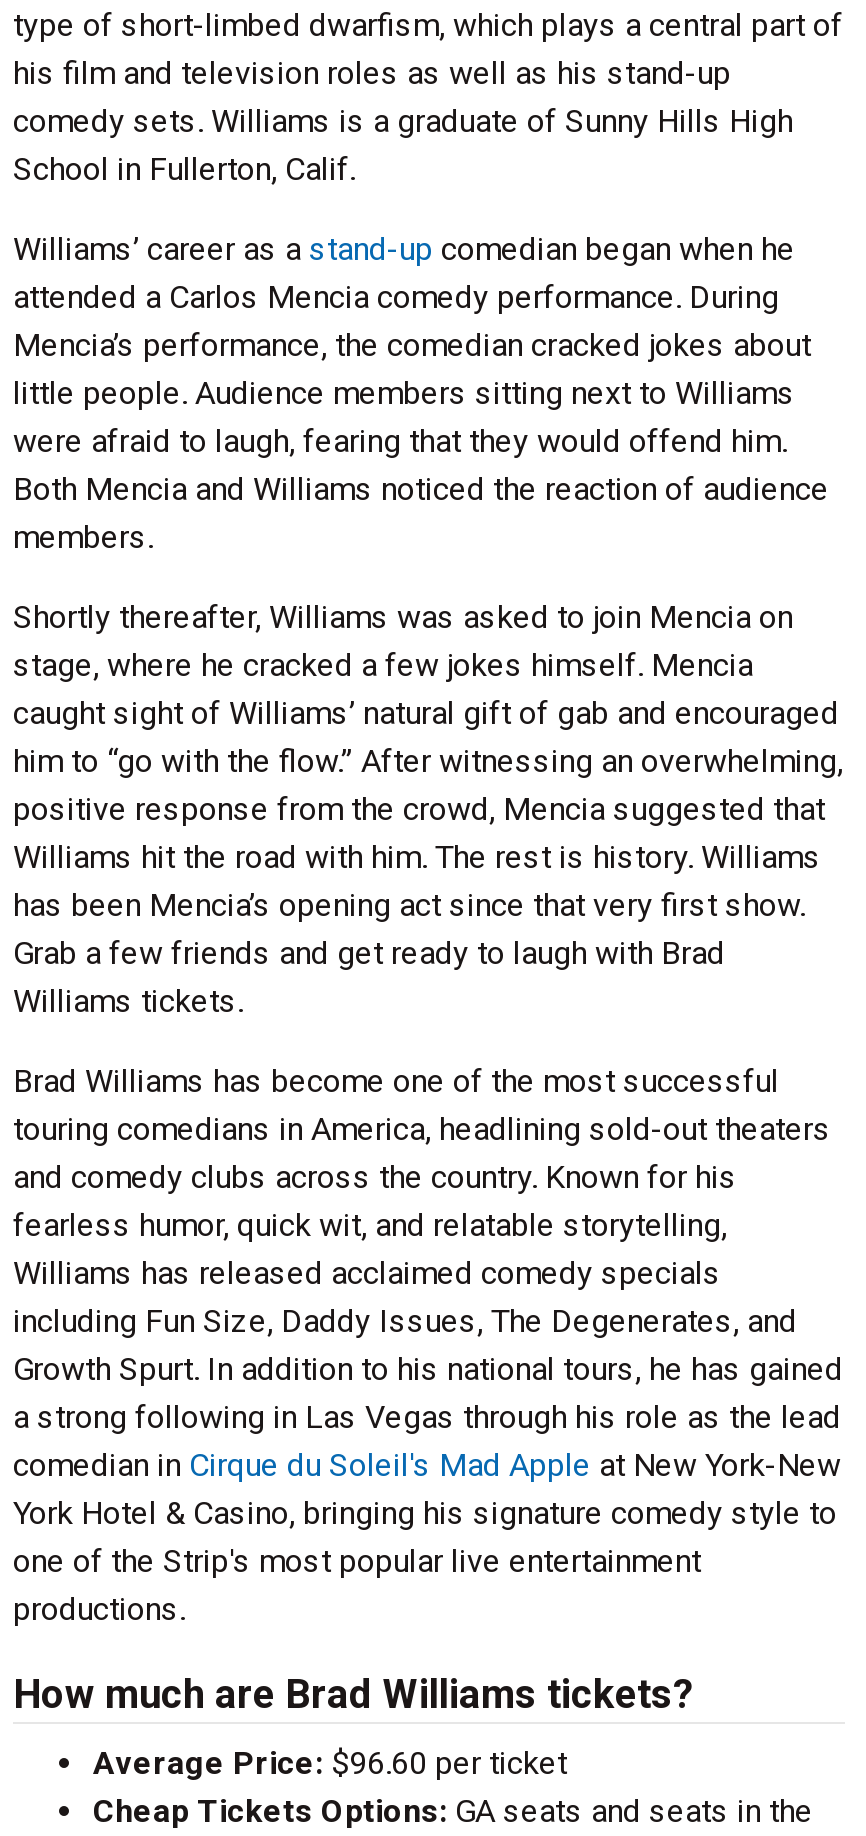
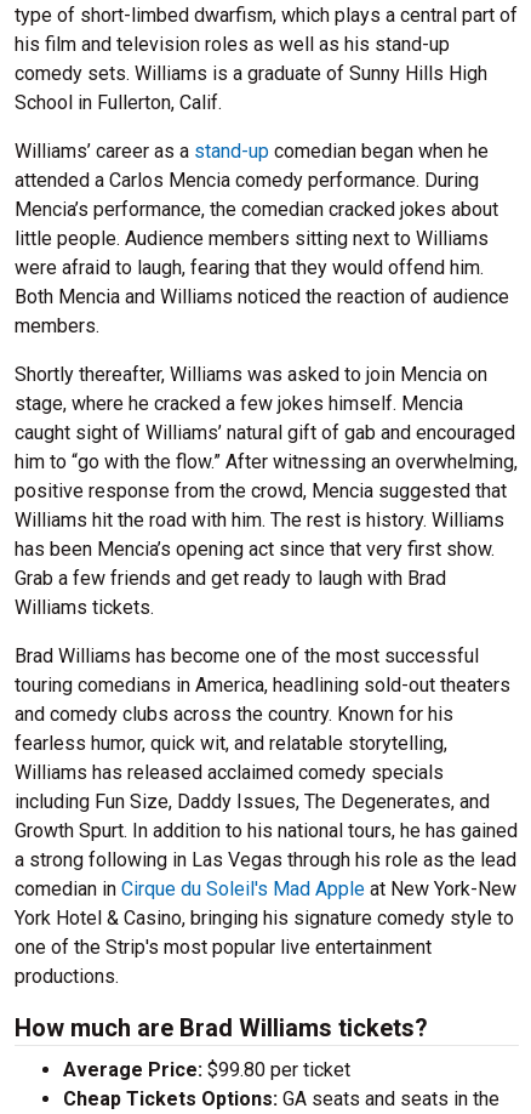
- Average Price: $96.60 per ticket
+ Average Price: $99.80 per ticket
